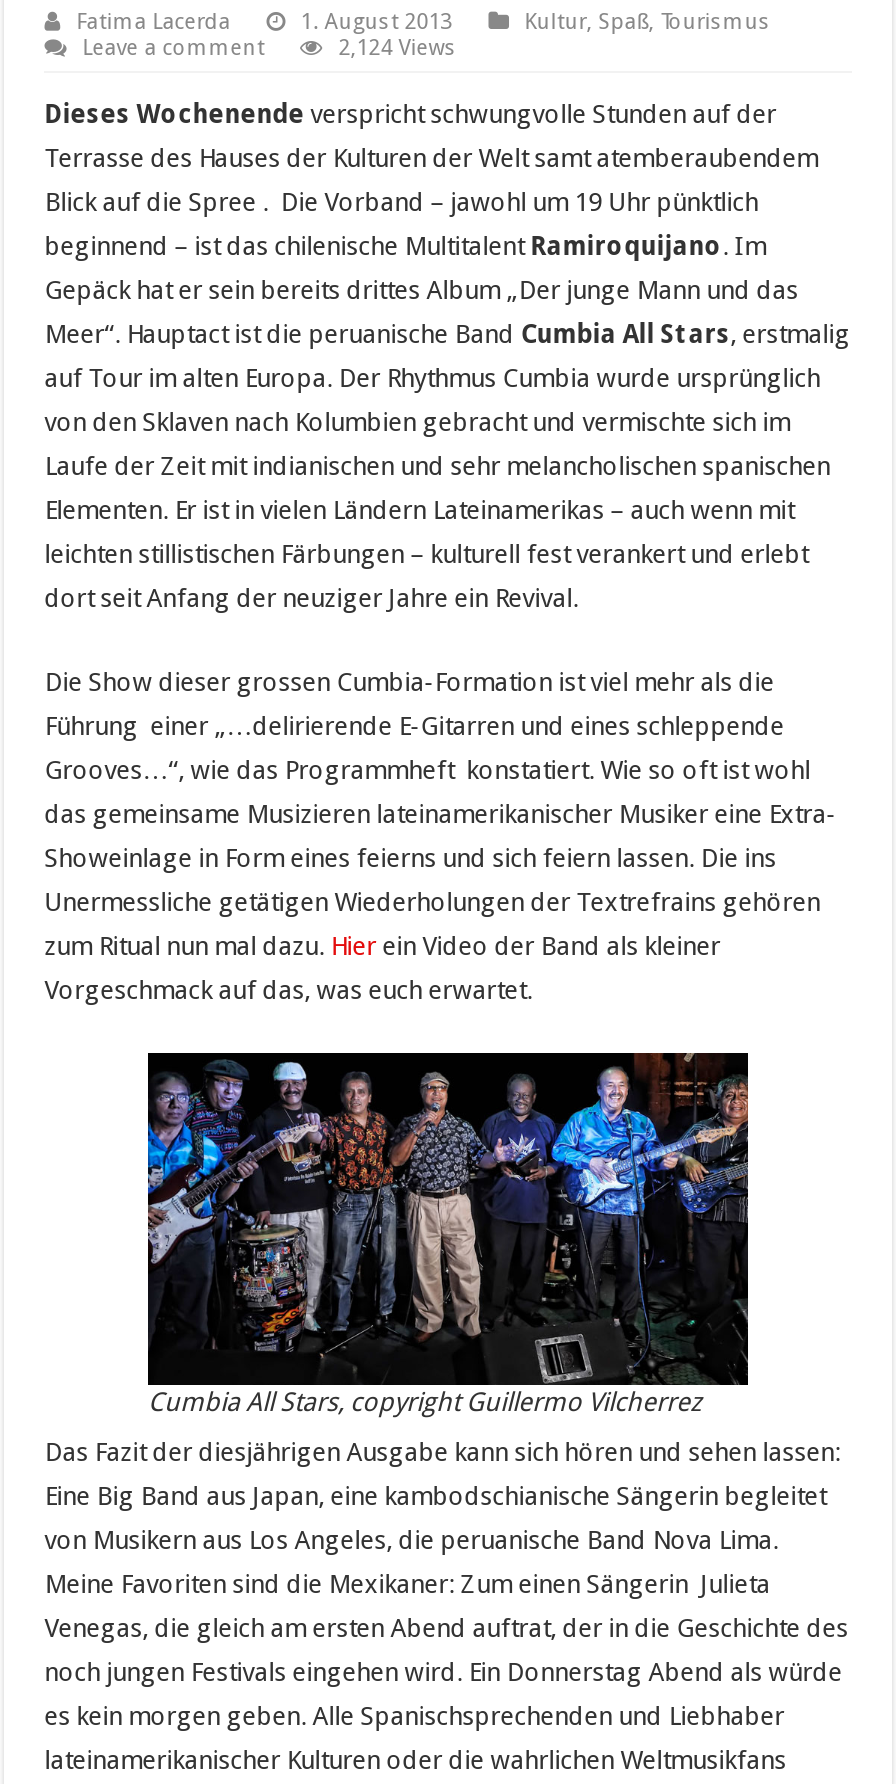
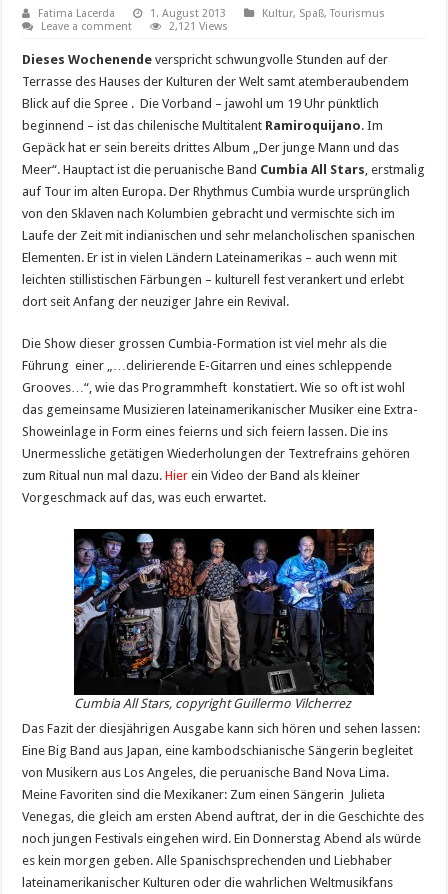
- 2,124 Views
+ 2,121 Views
